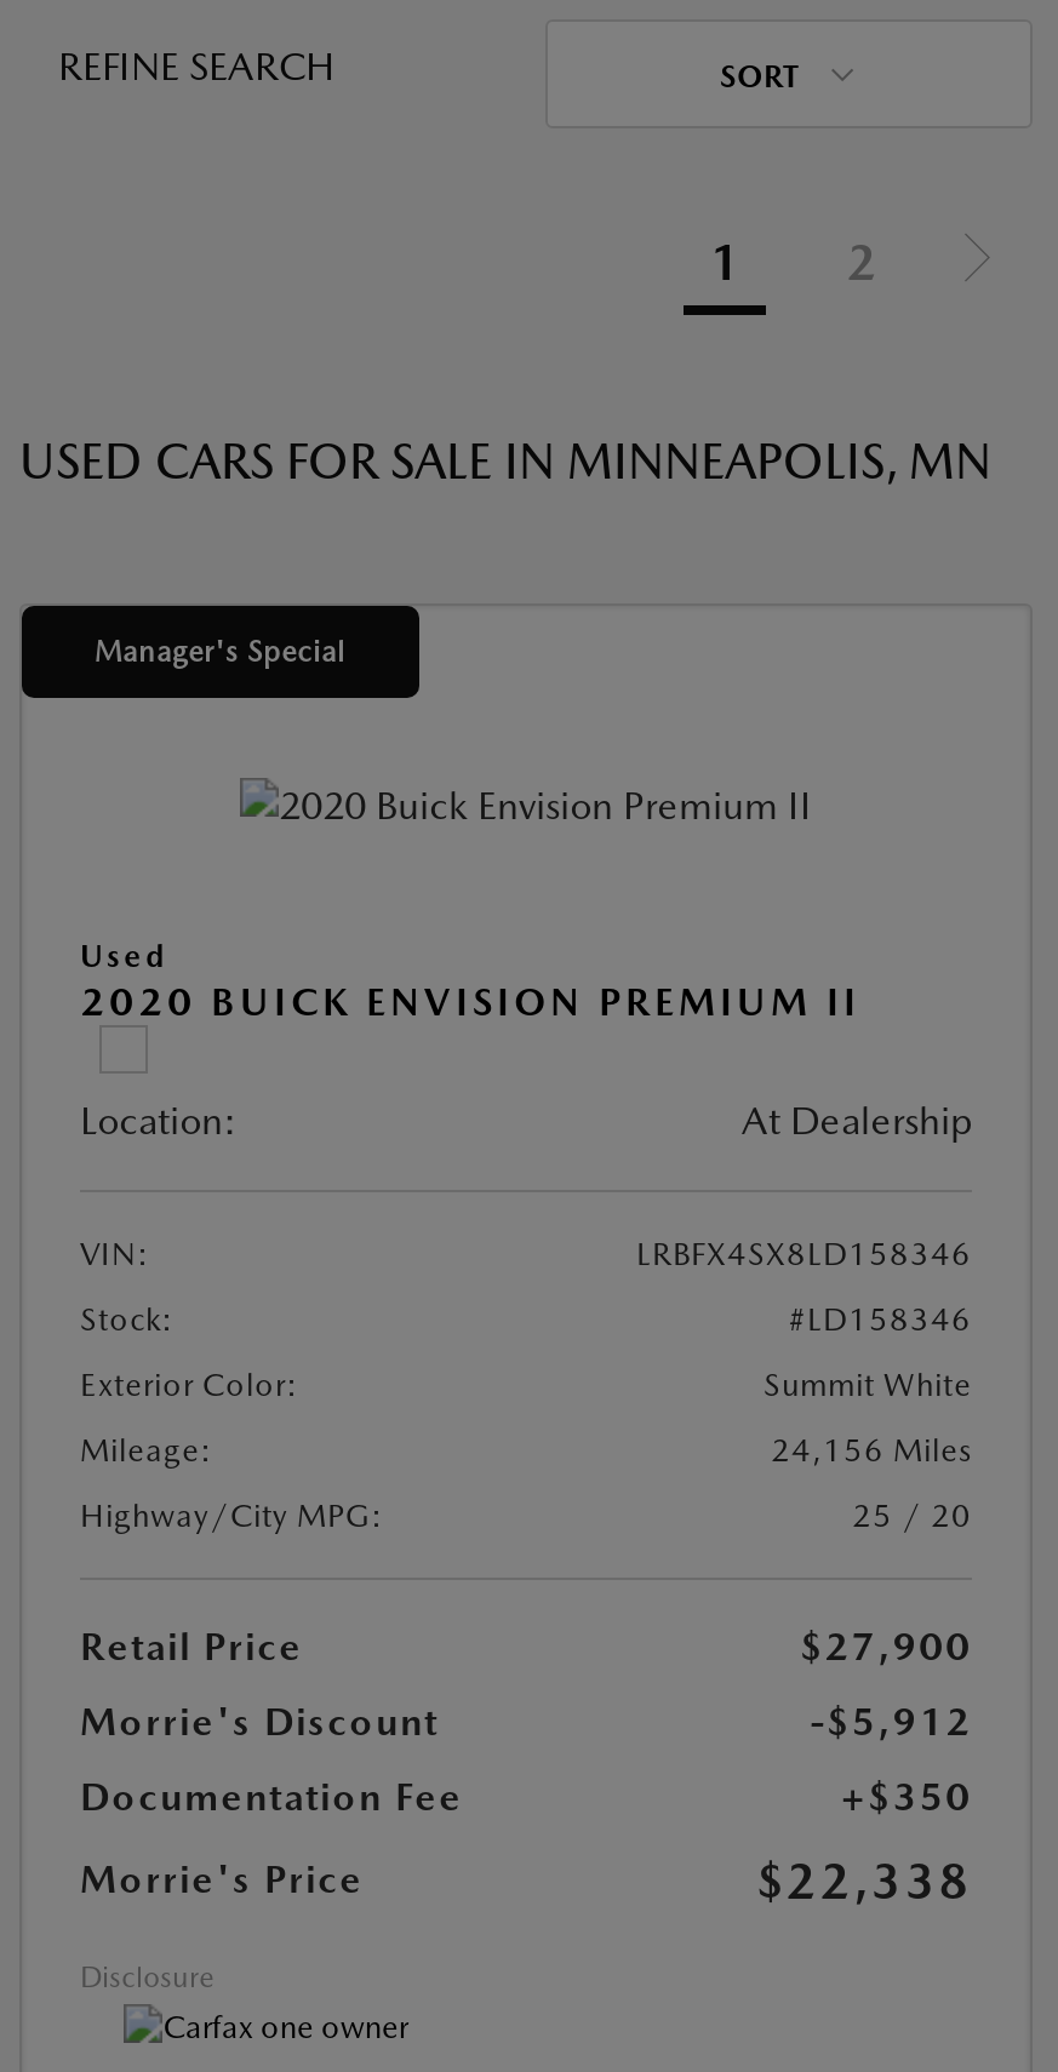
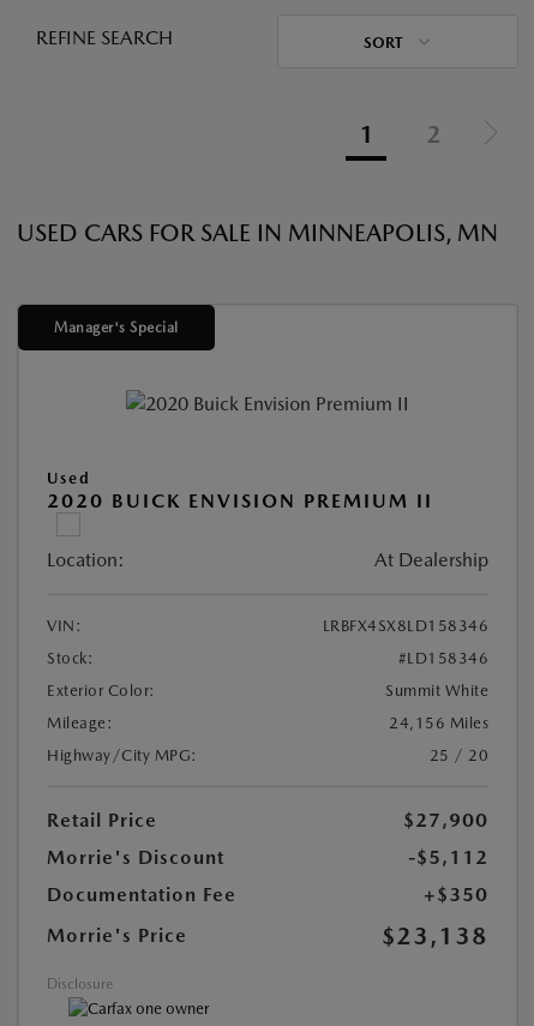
- -$5,912
+ -$5,112

- $22,338
+ $23,138
